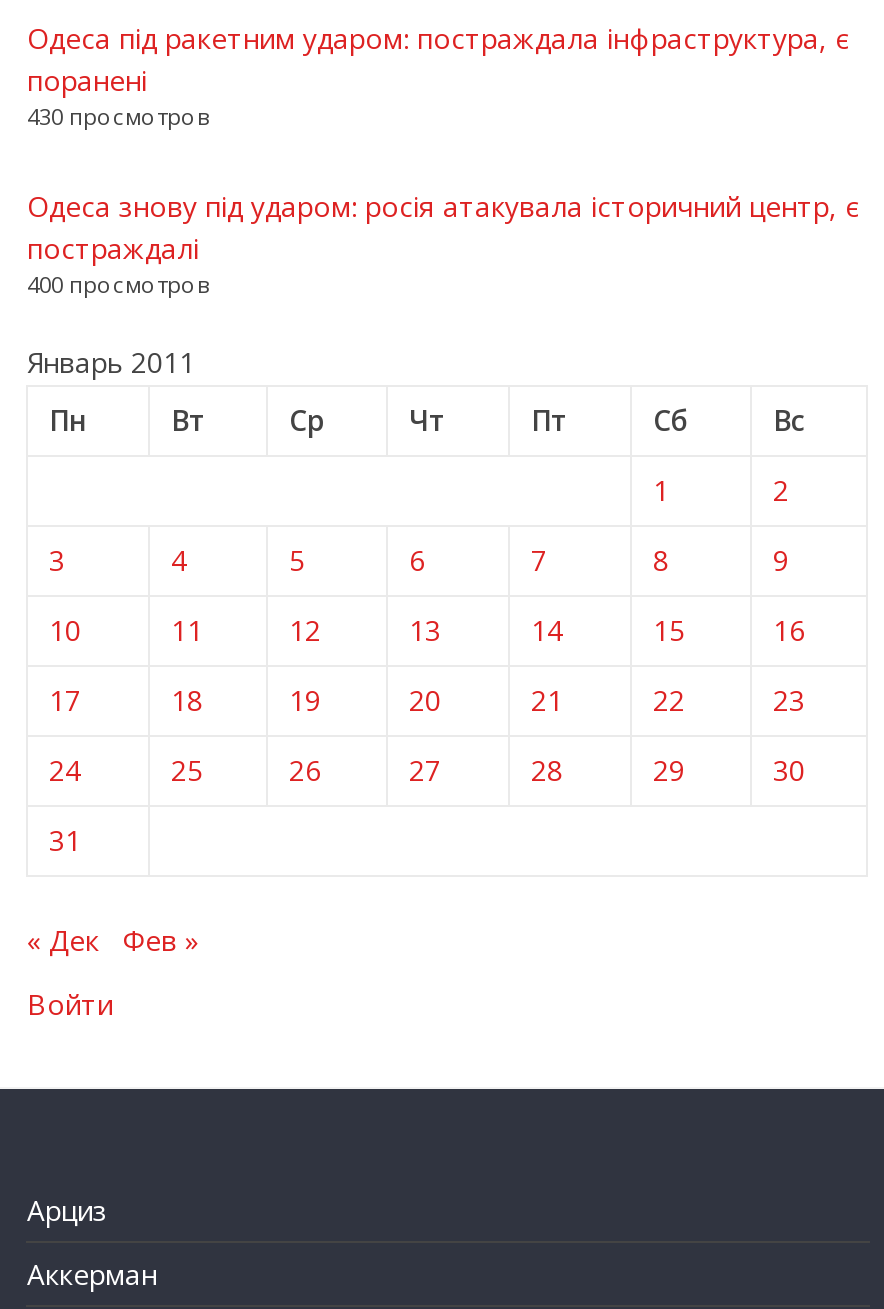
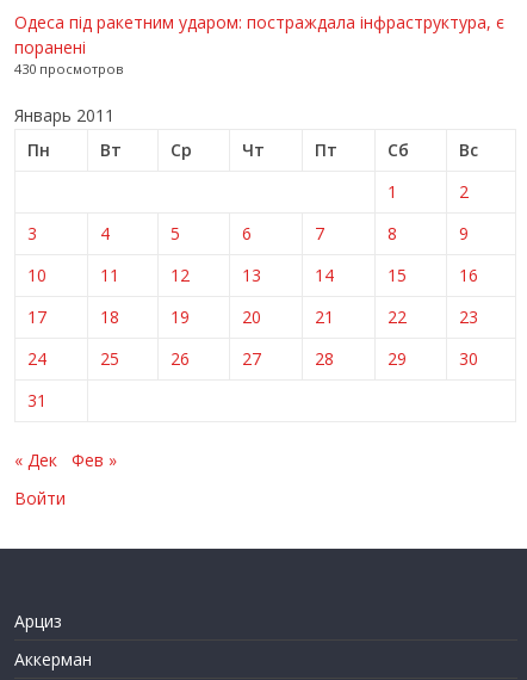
- Одеса знову під ударом: росія атакувала історичний центр, є
- постраждалі
- 400 просмотров
